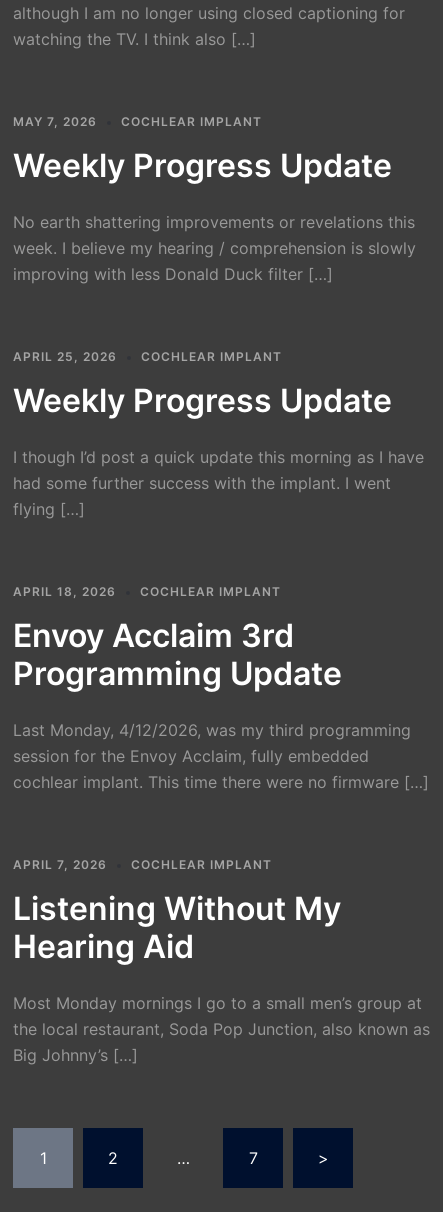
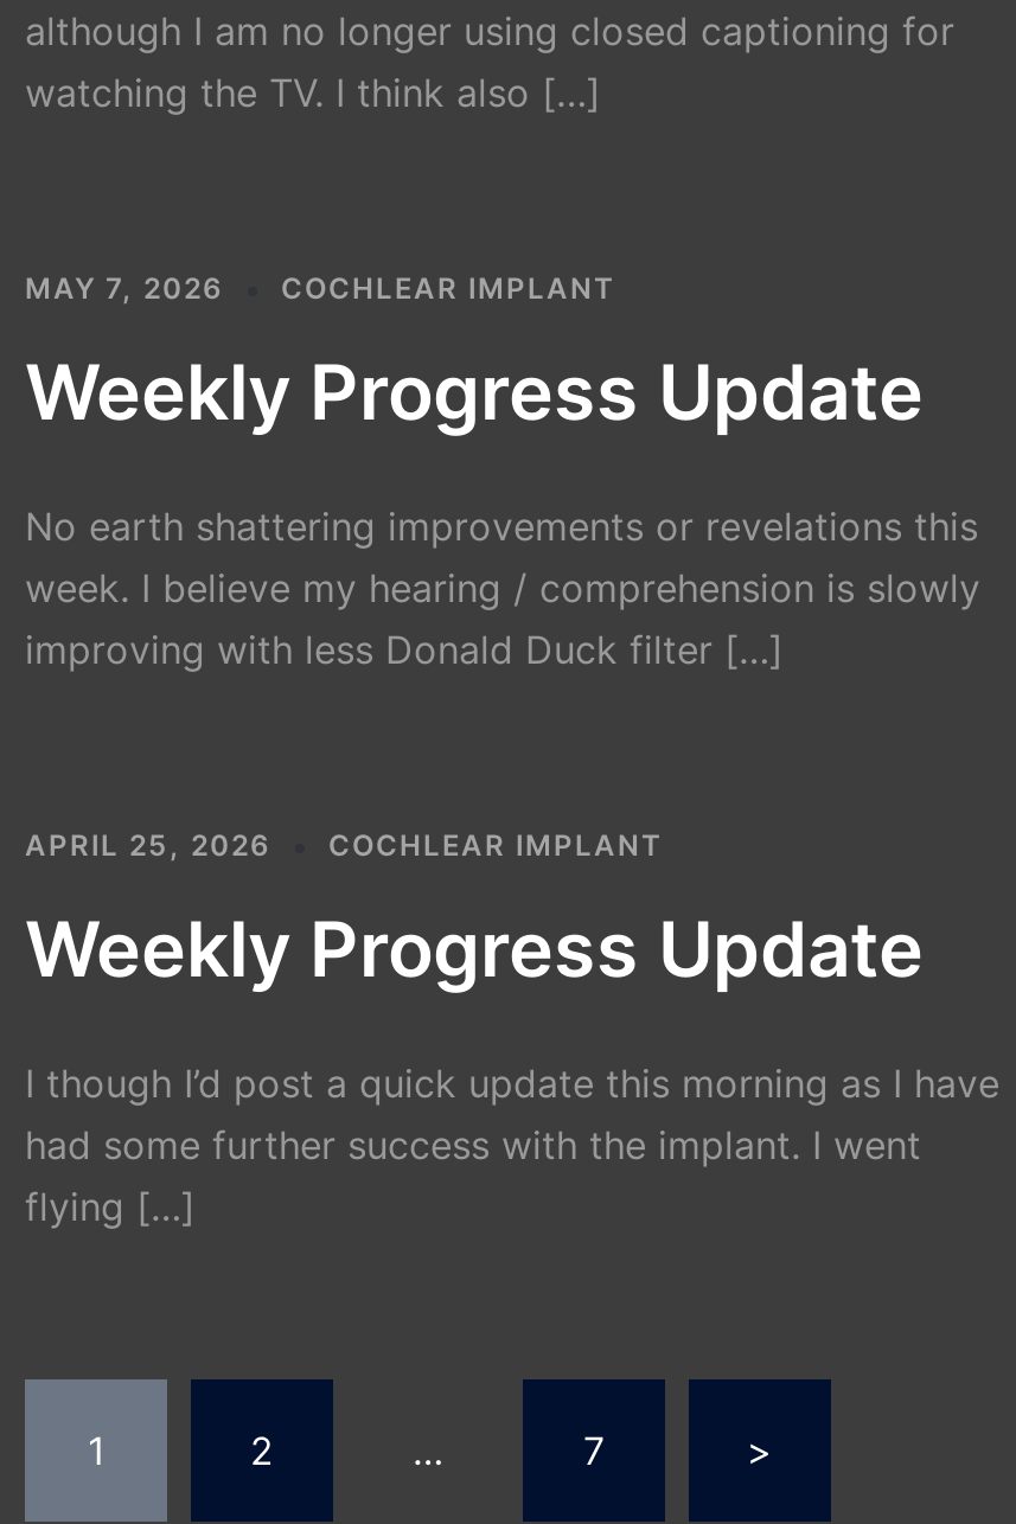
- APRIL 18, 2026
- COCHLEAR IMPLANT
- Envoy Acclaim 3rd
- Programming Update
- Last Monday, 4/12/2026, was my third programming
- session for the Envoy Acclaim, fully embedded
- cochlear implant. This time there were no firmware […]

- APRIL 7, 2026
- COCHLEAR IMPLANT
- Listening Without My
- Hearing Aid
- Most Monday mornings I go to a small men’s group at
- the local restaurant, Soda Pop Junction, also known as
- Big Johnny’s […]
